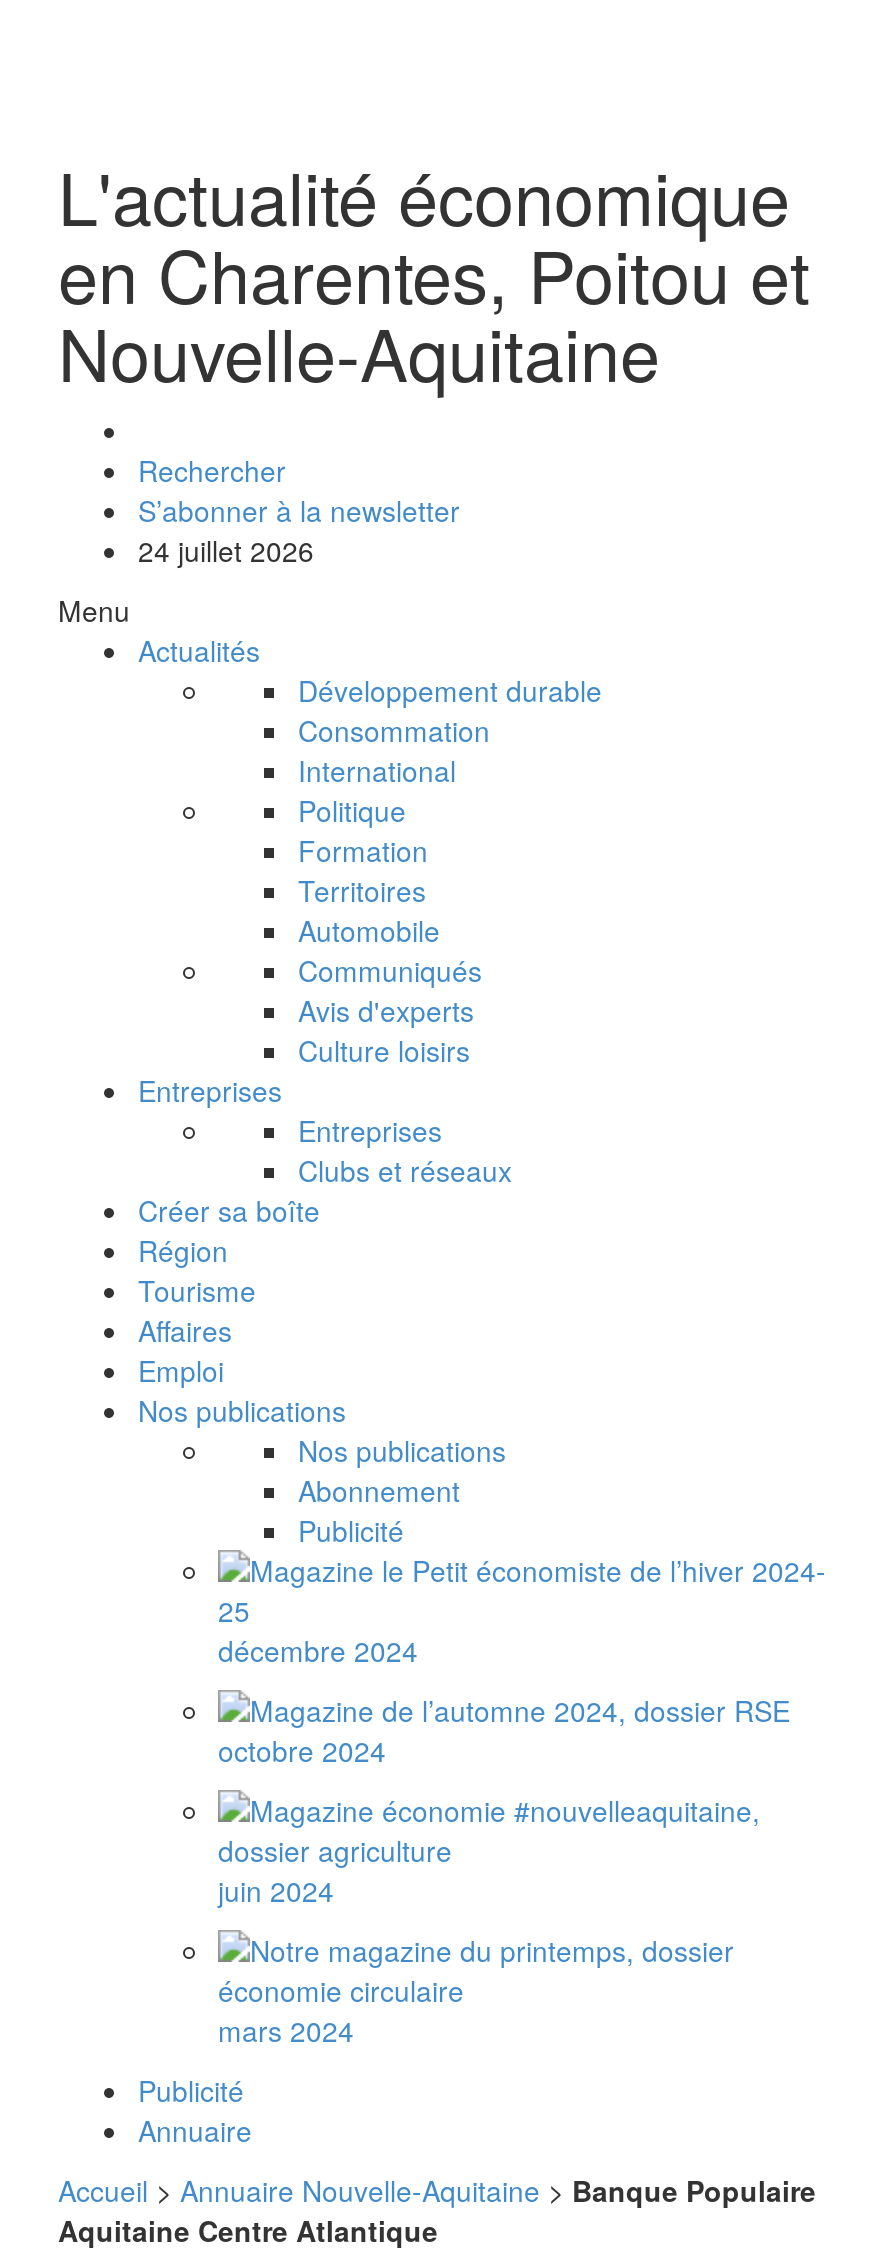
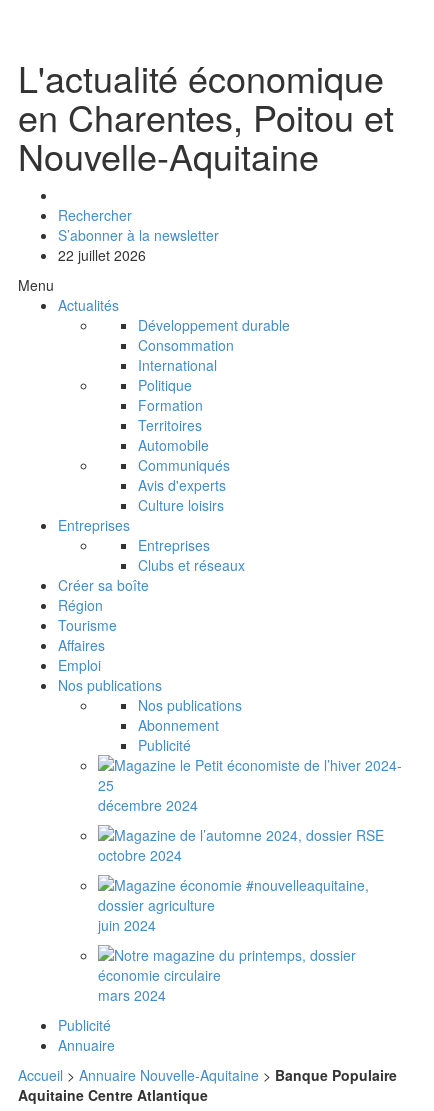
- 24 juillet 2026
+ 22 juillet 2026
